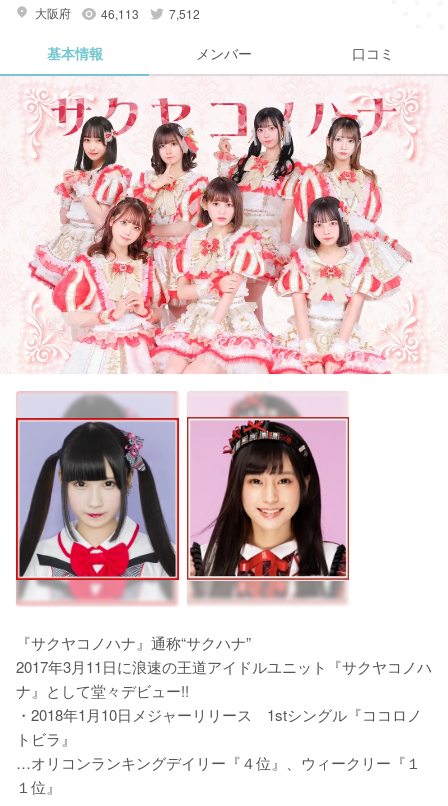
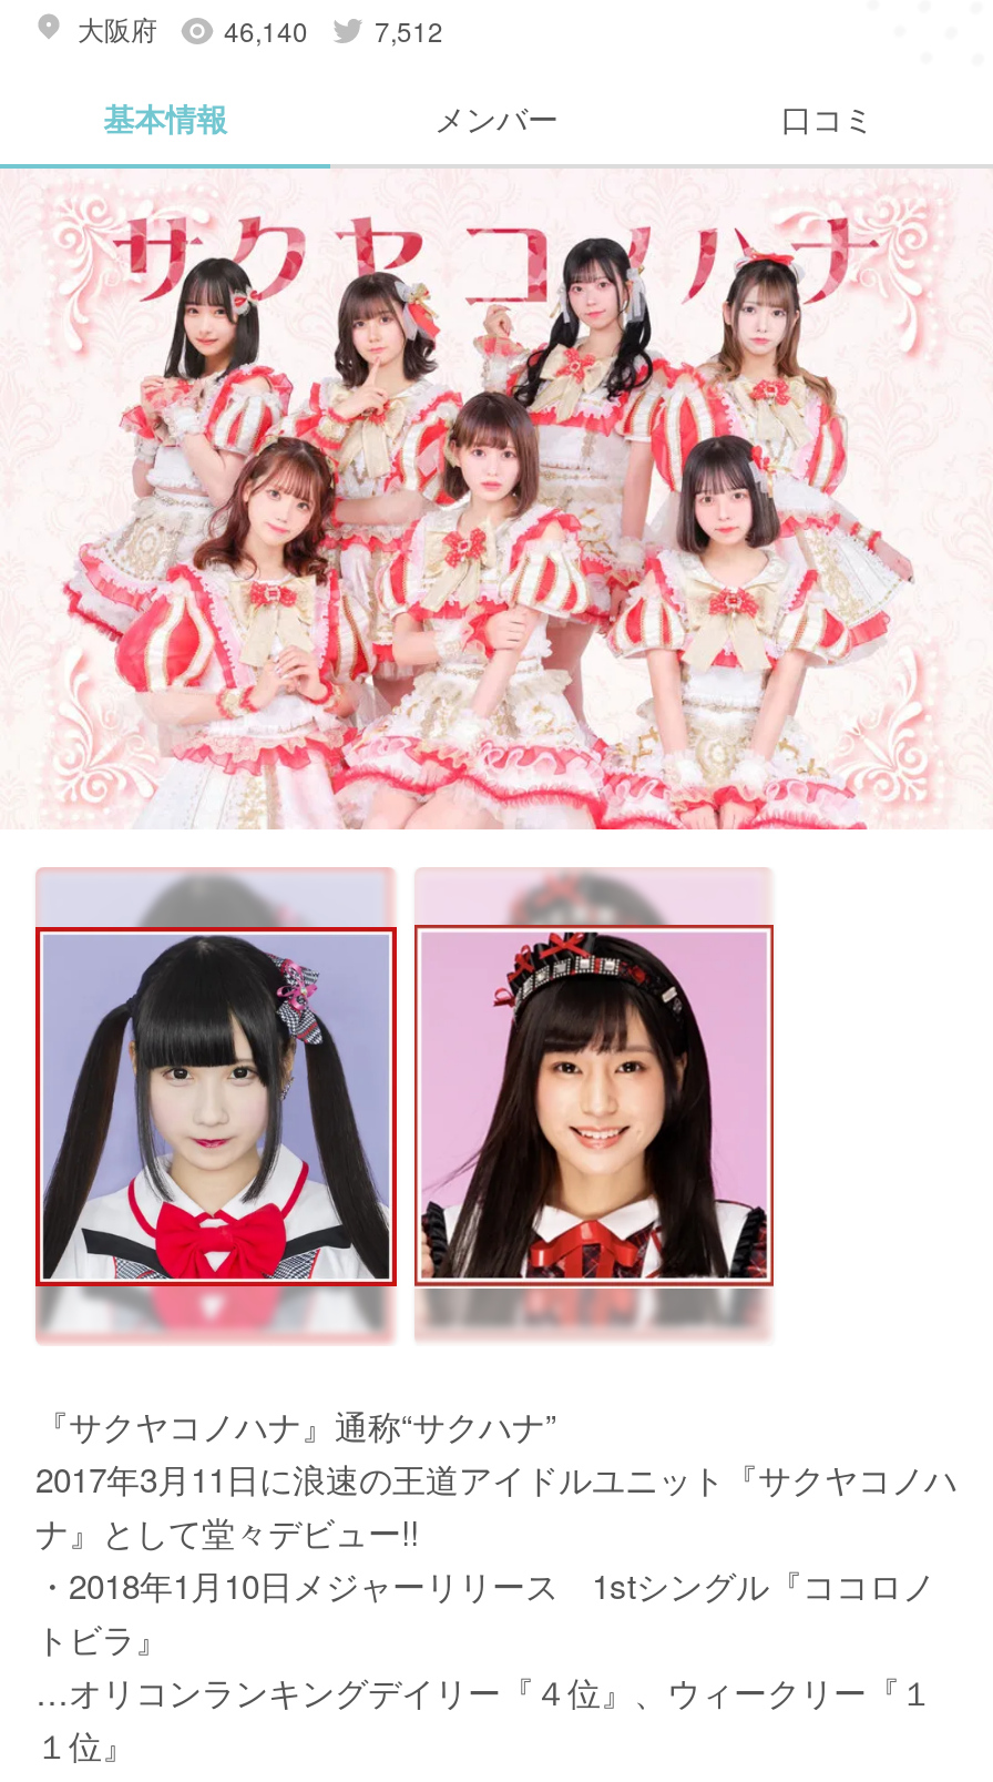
- 大阪府 46,113 7,512
+ 大阪府 46,140 7,512
